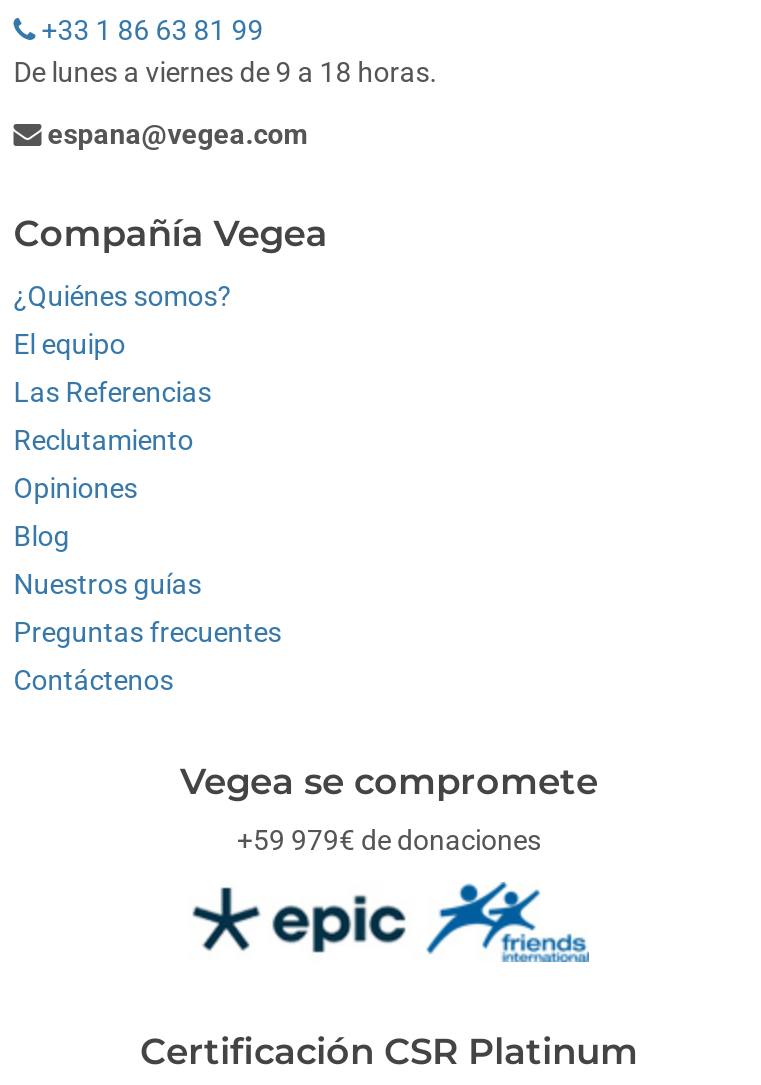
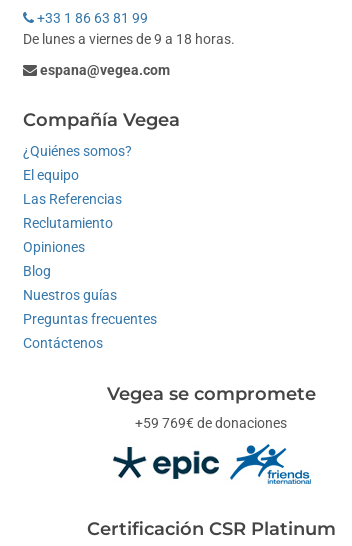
- +59 979€ de donaciones
+ +59 769€ de donaciones
